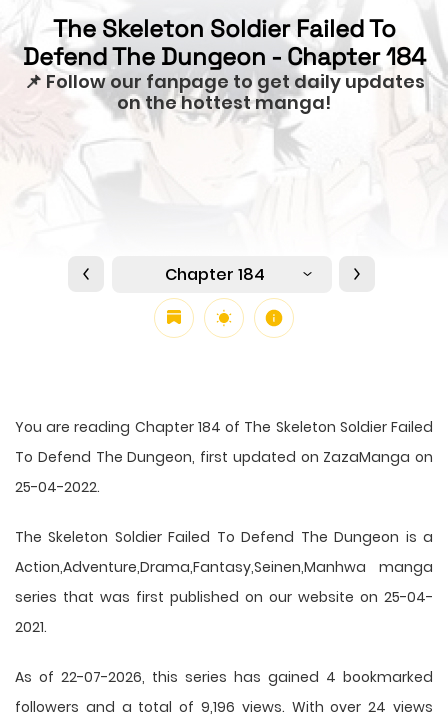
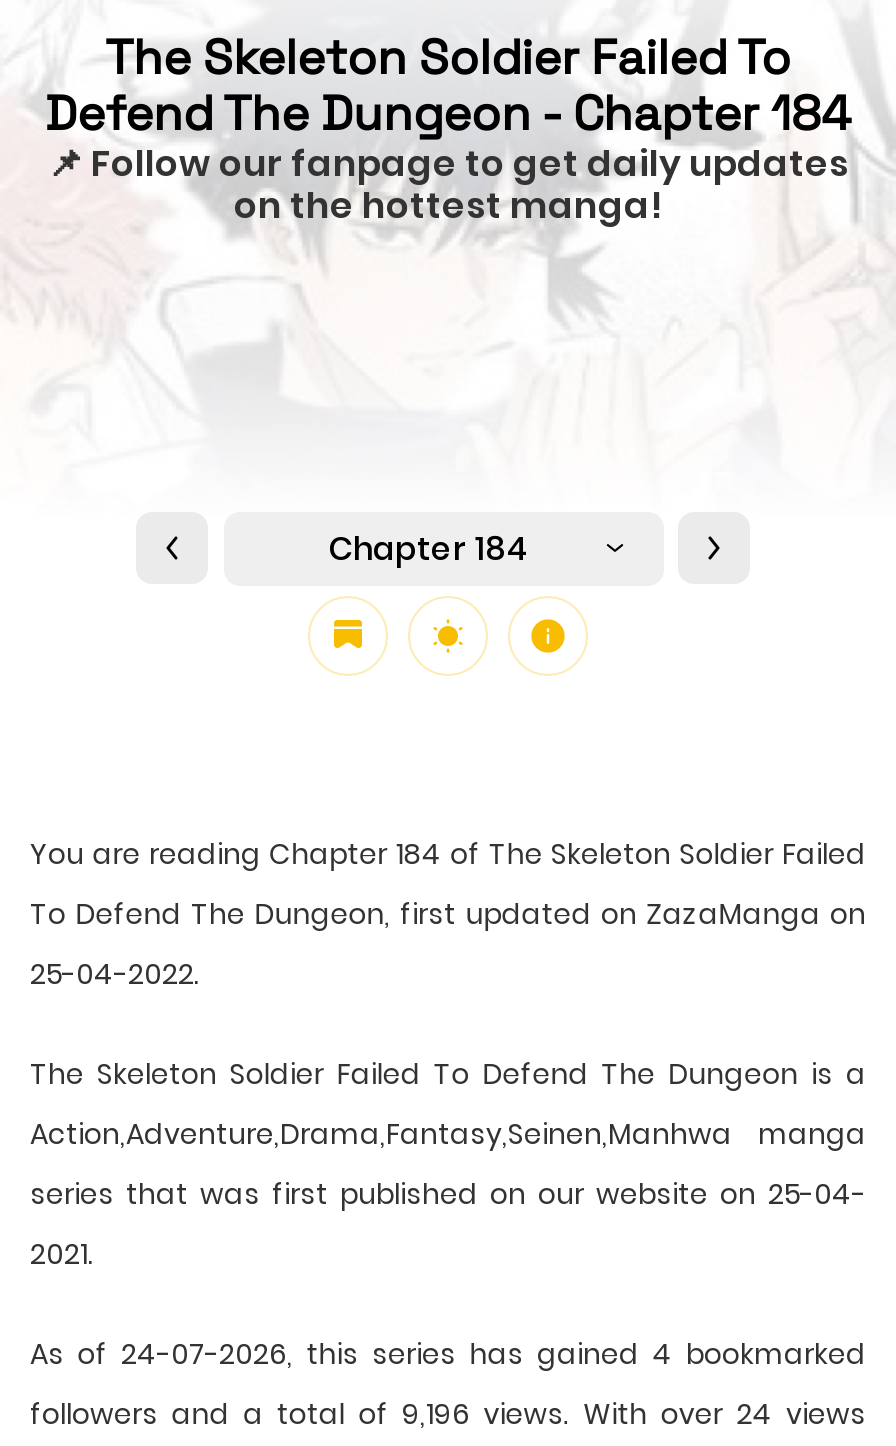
- As of 22-07-2026, this series has gained 4 bookmarked
+ As of 24-07-2026, this series has gained 4 bookmarked
